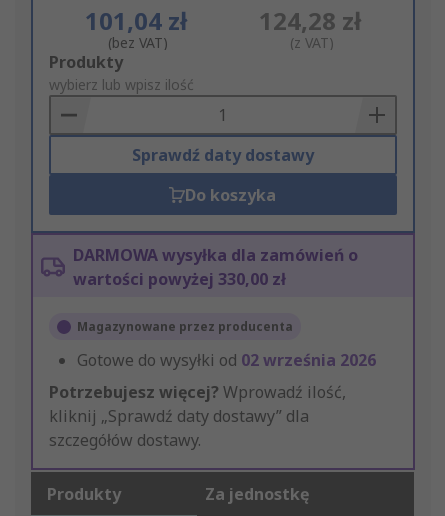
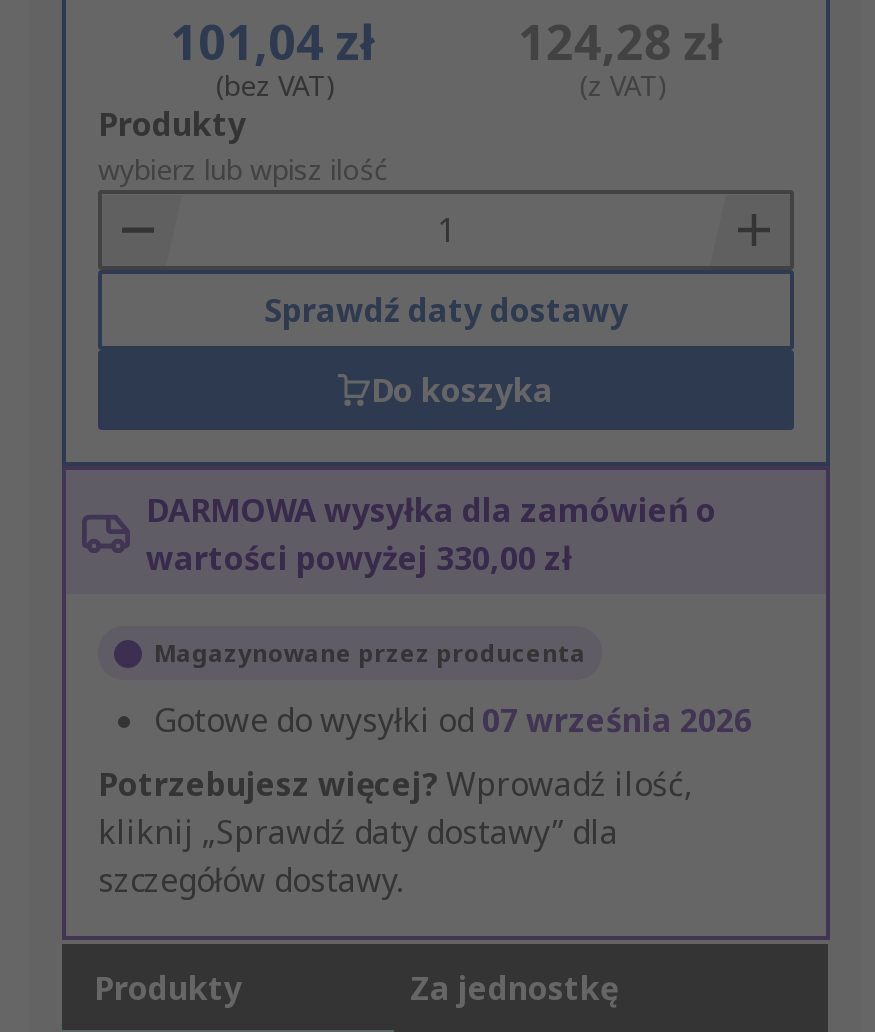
- Gotowe do wysyłki od 02 września 2026
+ Gotowe do wysyłki od 07 września 2026
